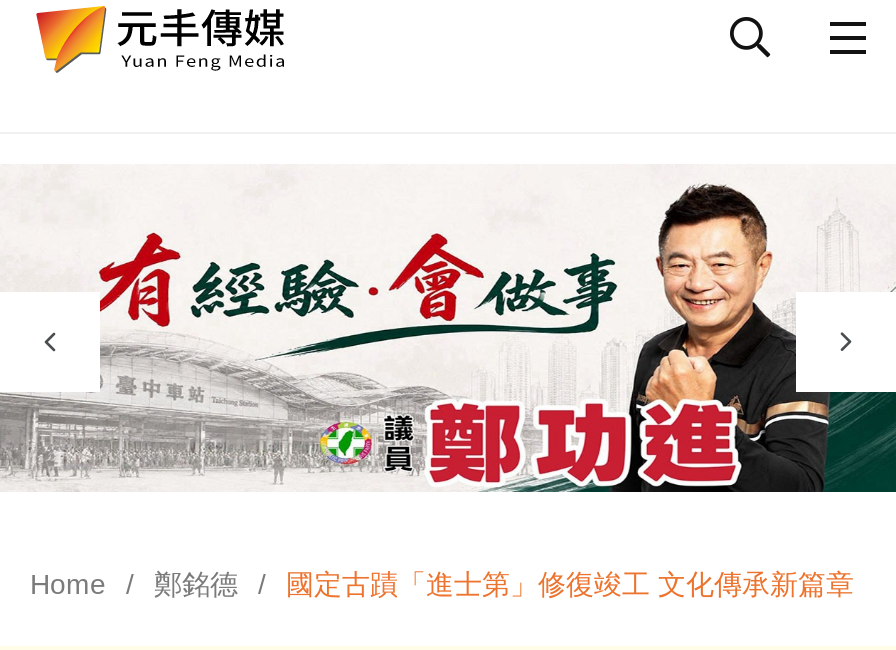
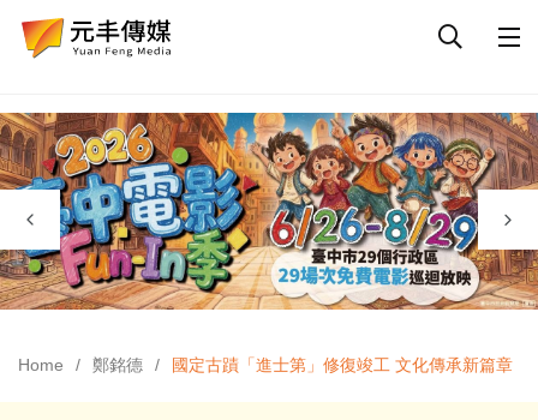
- [image]
+ [image]
